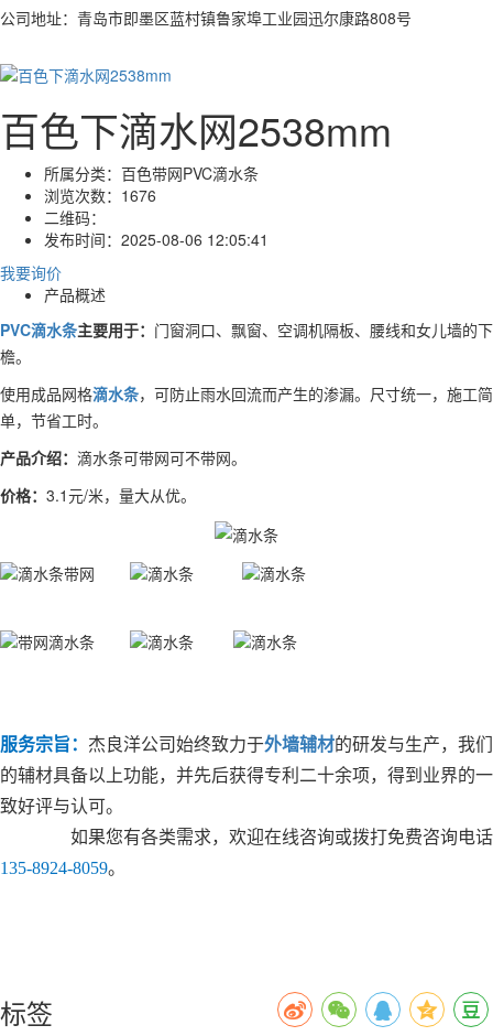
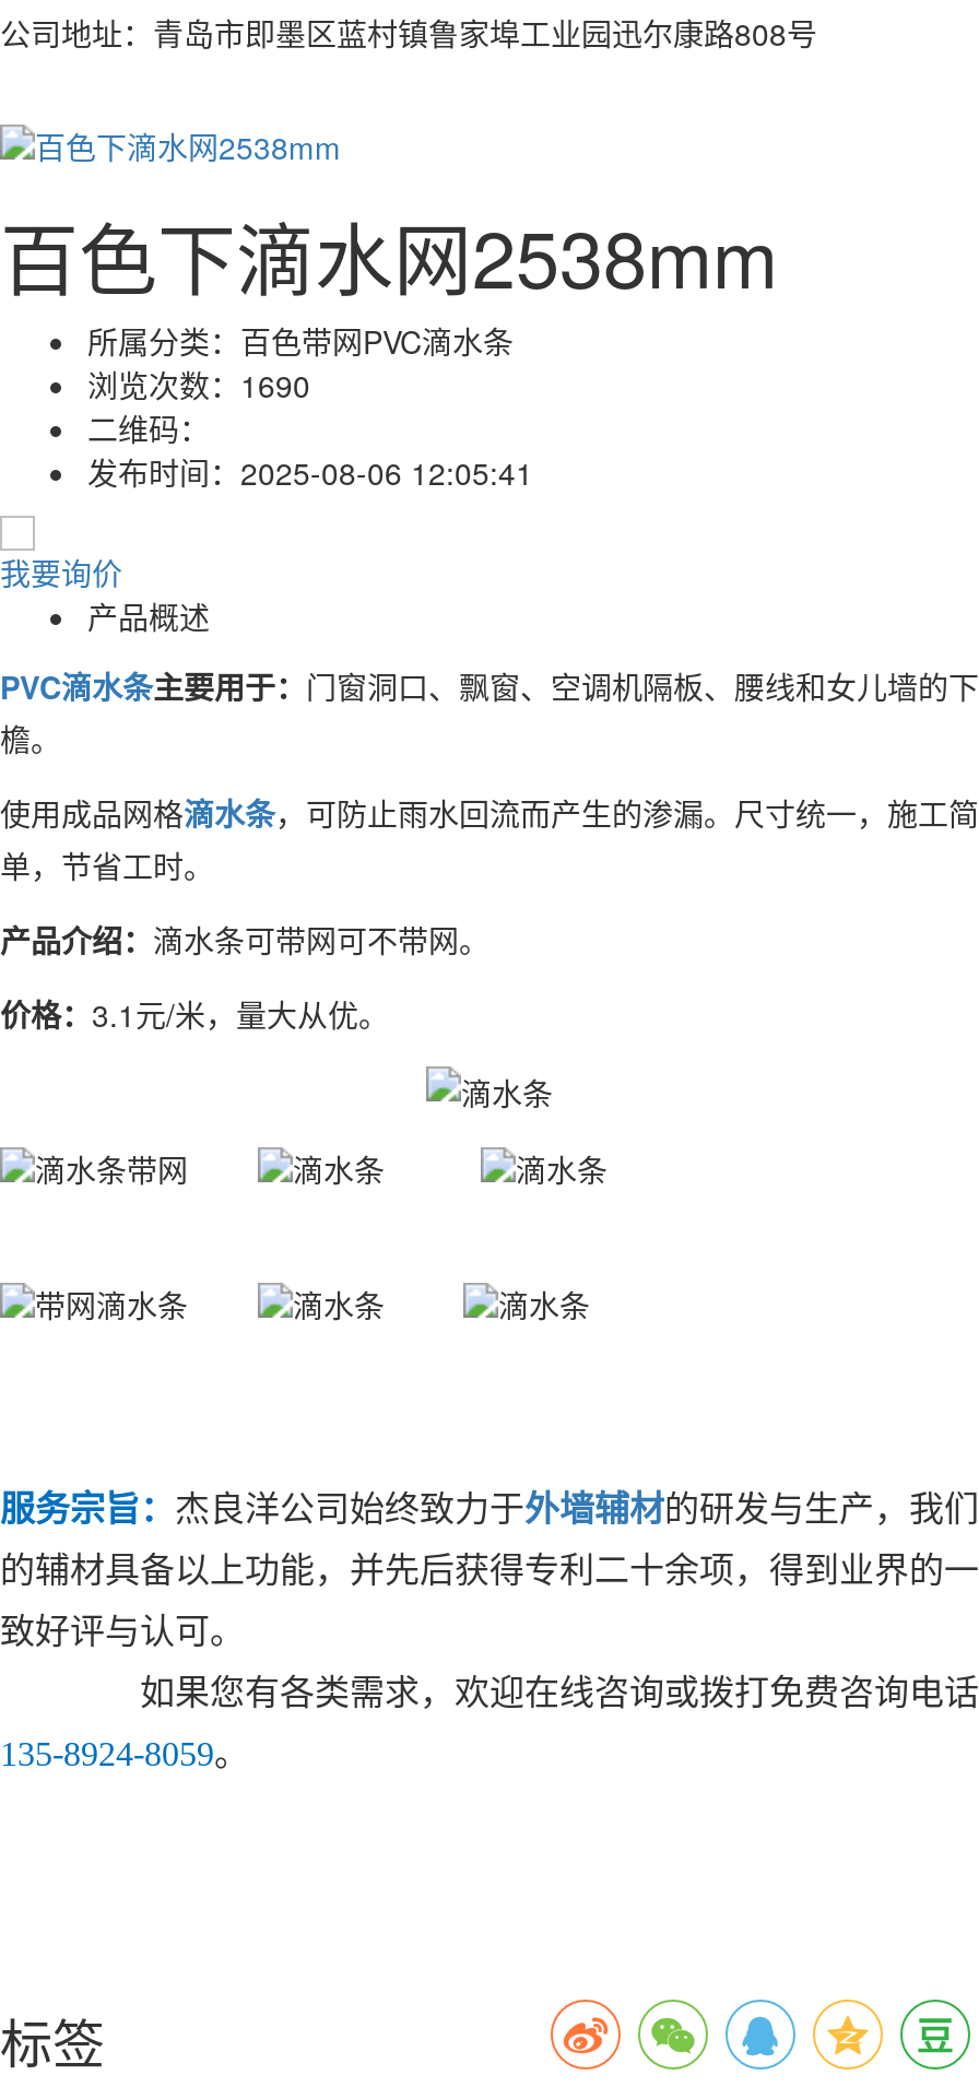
- 浏览次数：1676
+ 浏览次数：1690
